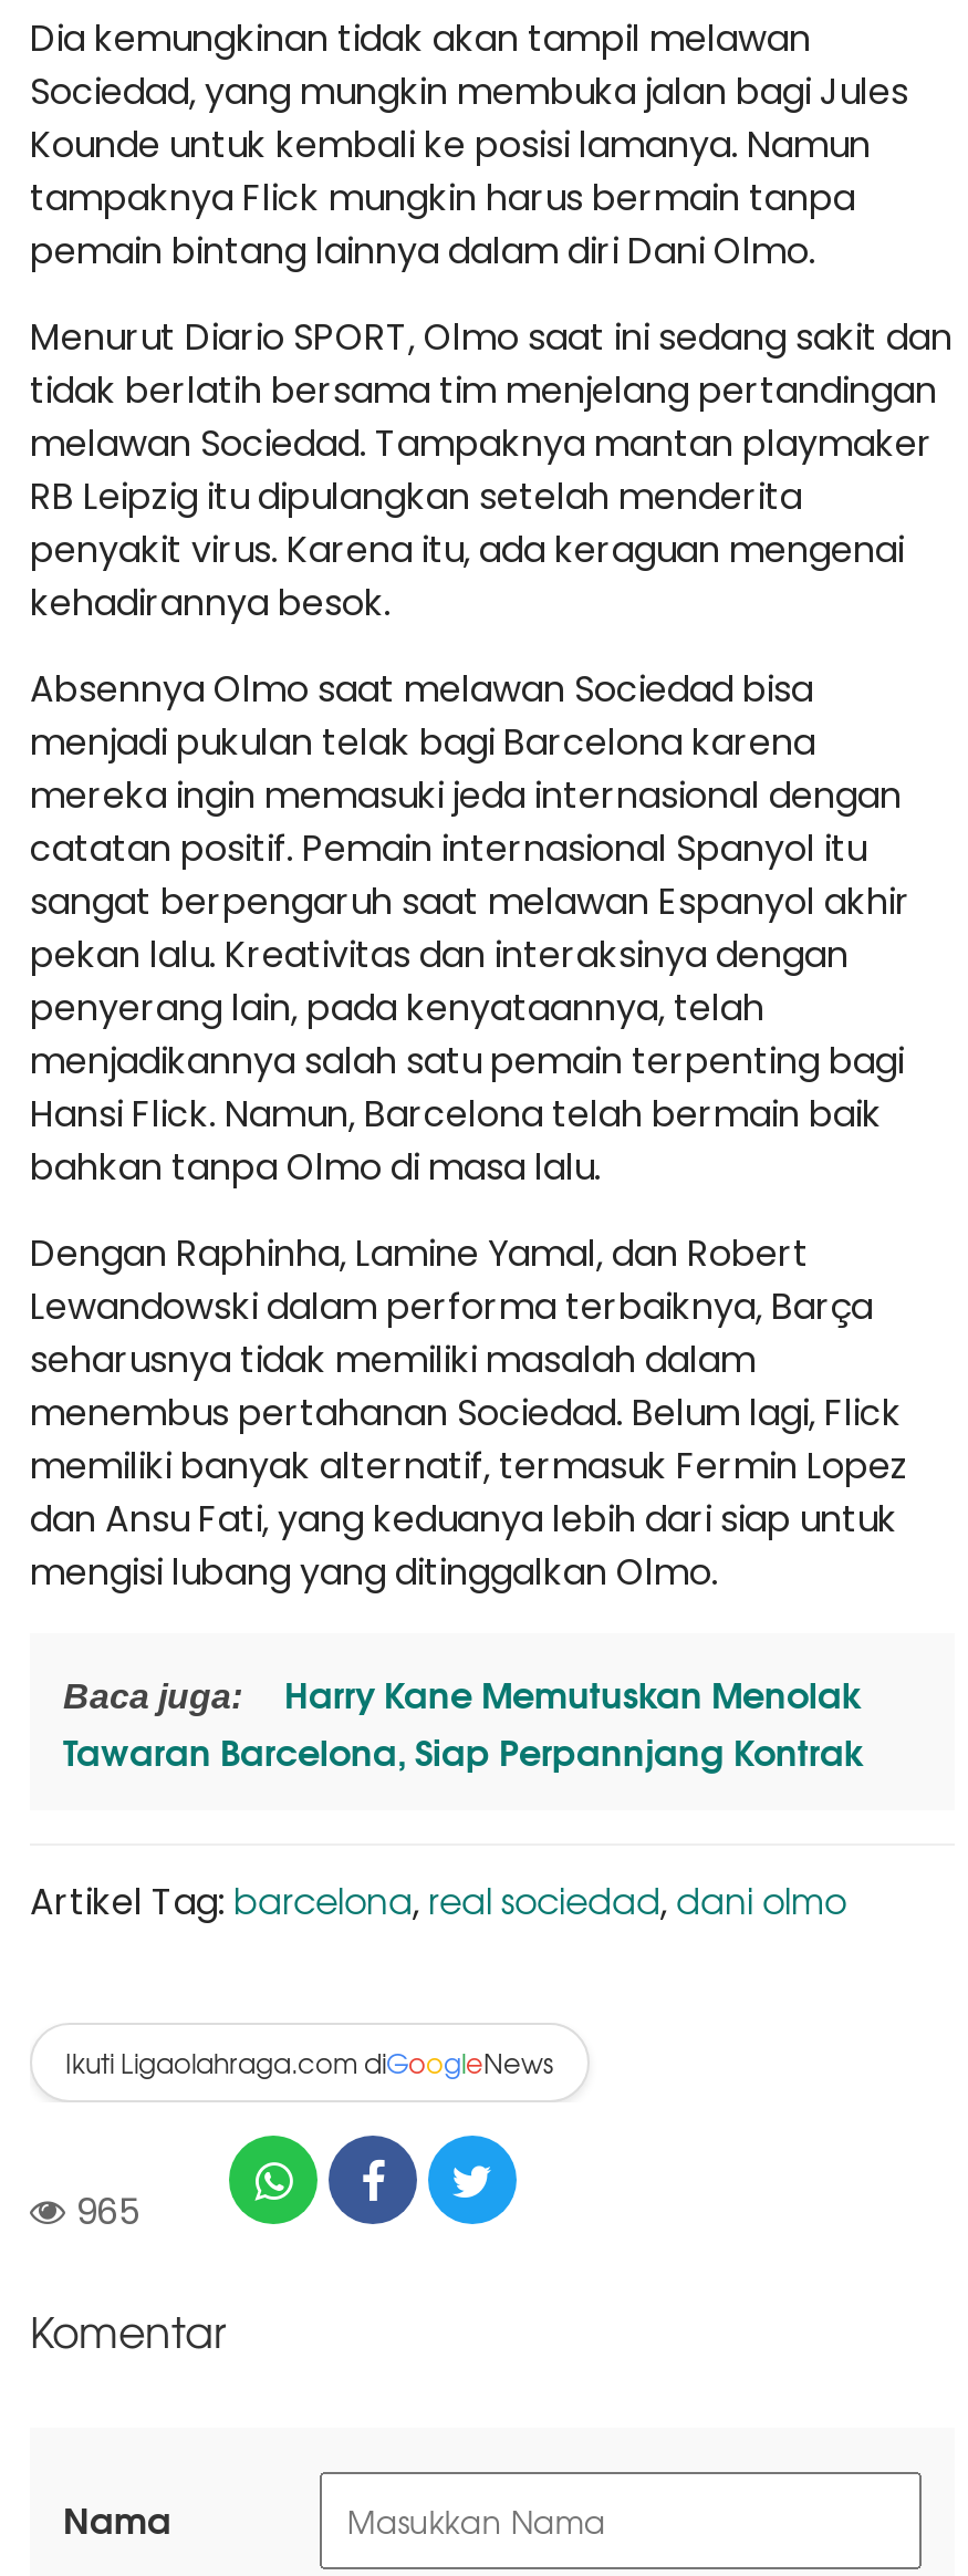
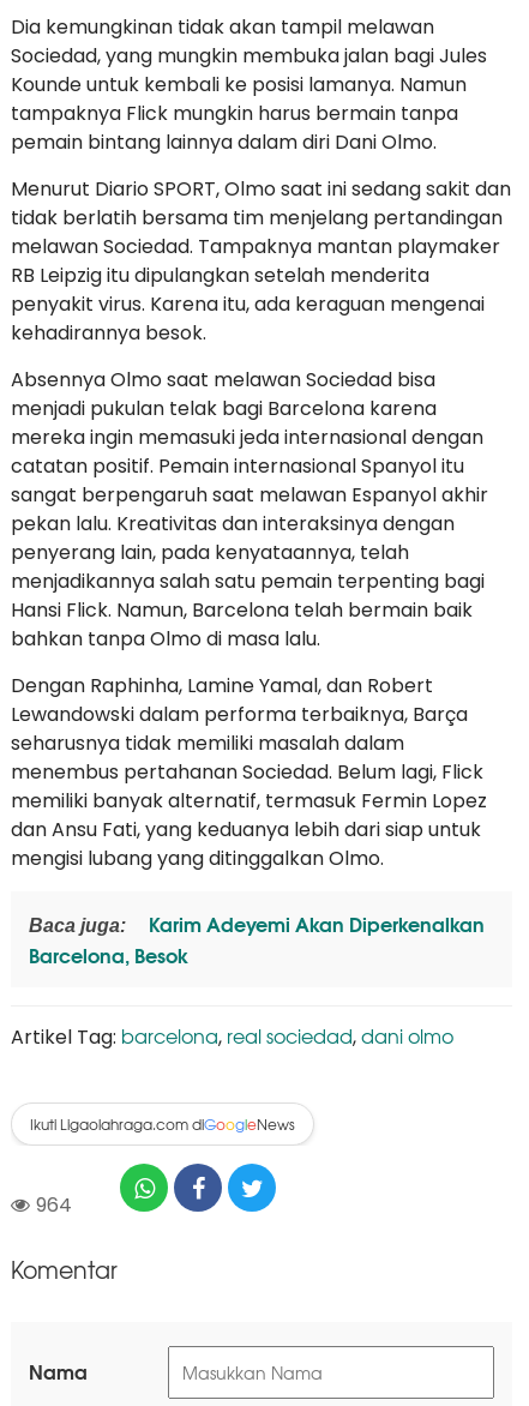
- Harry Kane Memutuskan Menolak
- Tawaran Barcelona, Siap Perpannjang Kontrak
+ Karim Adeyemi Akan Diperkenalkan
+ Barcelona, Besok

- 965
+ 964
